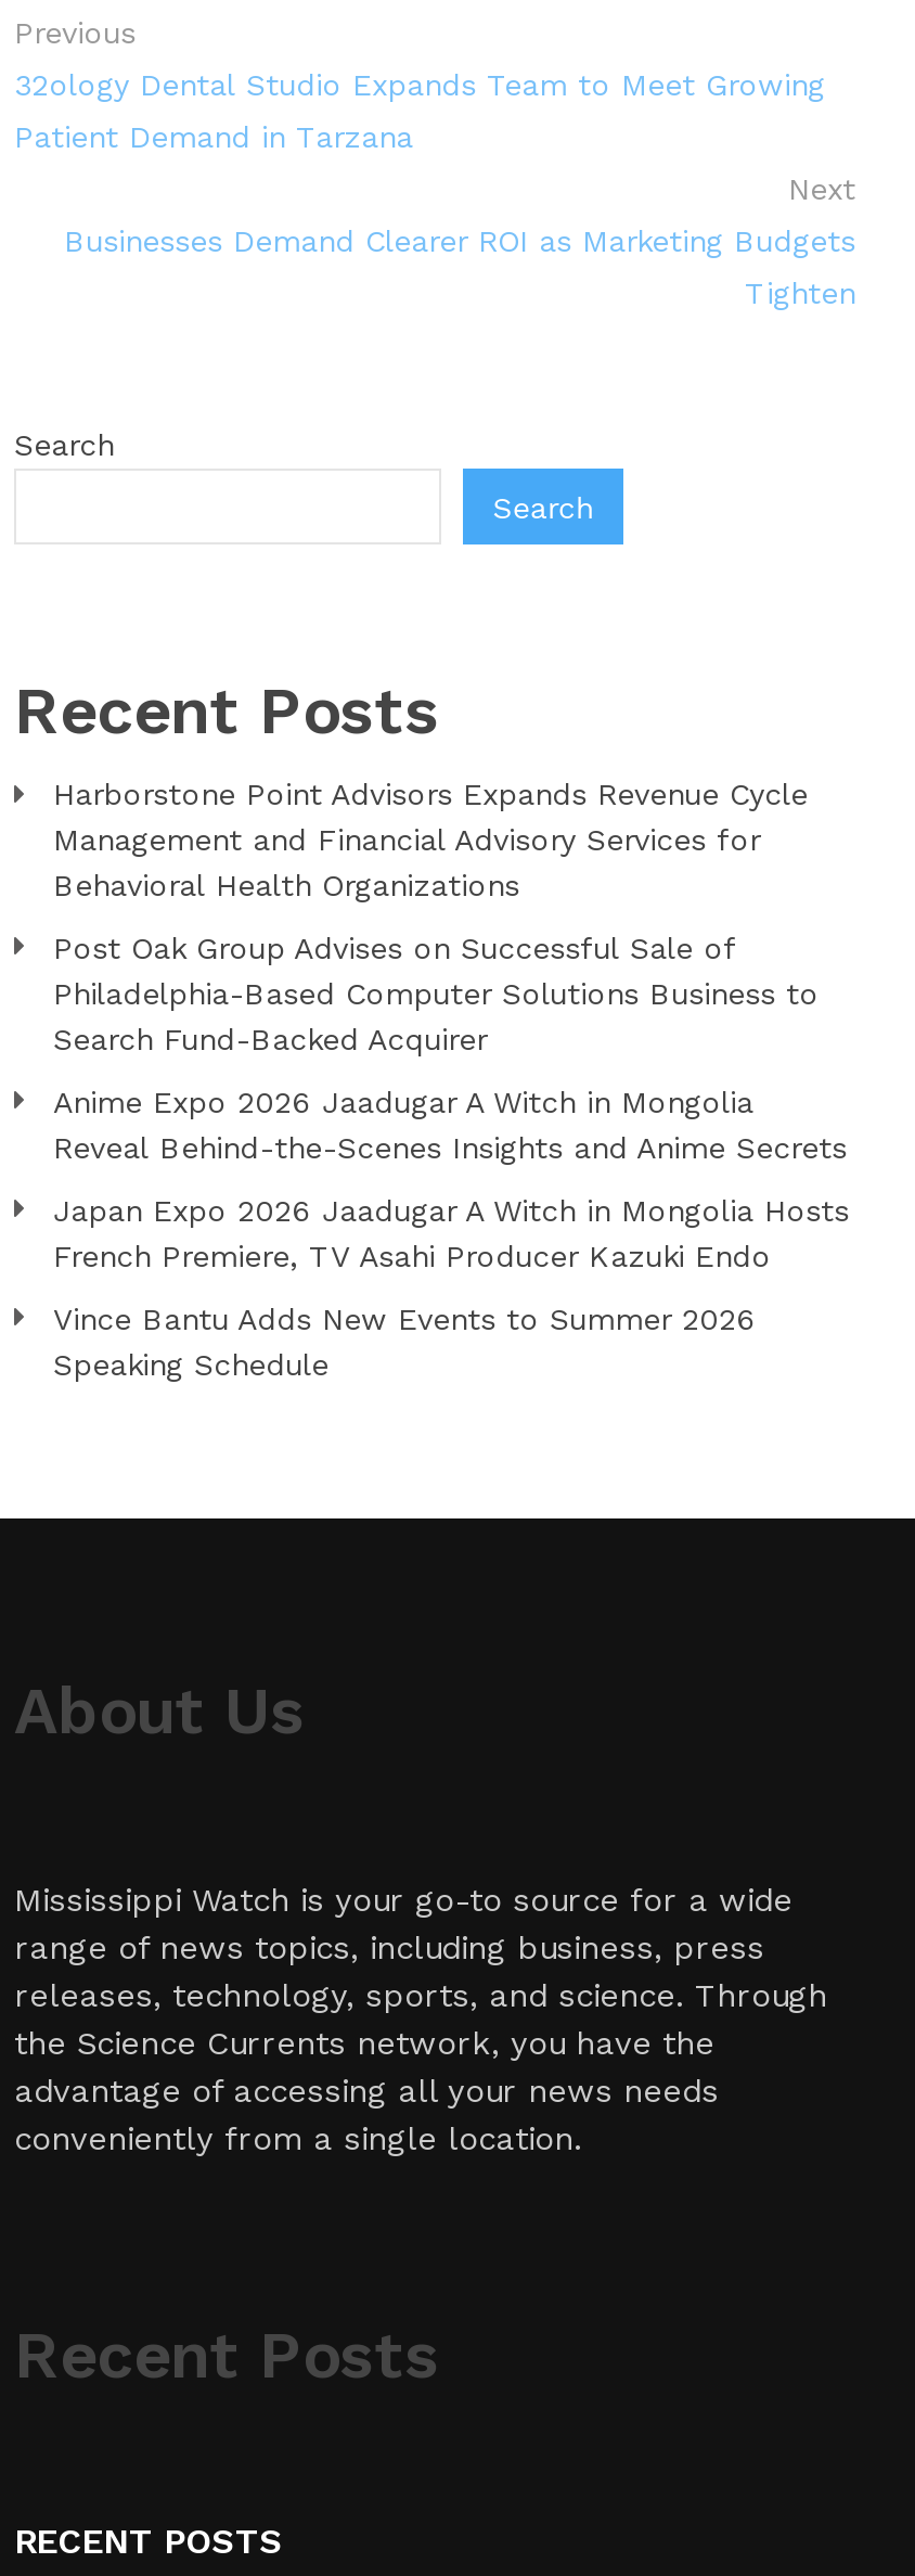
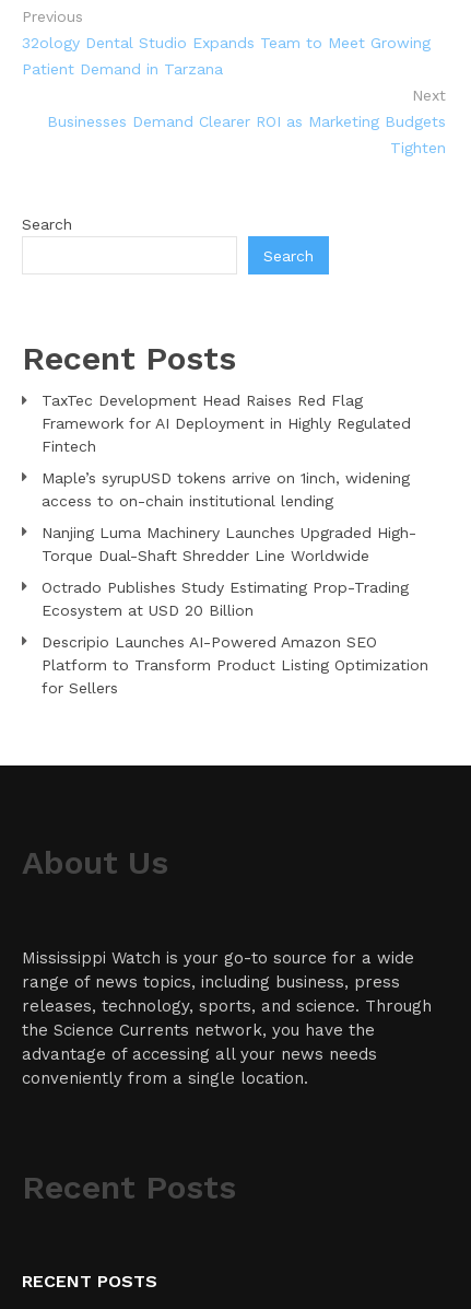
- Harborstone Point Advisors Expands Revenue Cycle
- Management and Financial Advisory Services for
- Behavioral Health Organizations
+ TaxTec Development Head Raises Red Flag
+ Framework for AI Deployment in Highly Regulated
+ Fintech

- Post Oak Group Advises on Successful Sale of
- Philadelphia-Based Computer Solutions Business to
- Search Fund-Backed Acquirer
+ Maple’s syrupUSD tokens arrive on 1inch, widening
+ access to on-chain institutional lending

- Anime Expo 2026 Jaadugar A Witch in Mongolia
- Reveal Behind-the-Scenes Insights and Anime Secrets
+ Nanjing Luma Machinery Launches Upgraded High-
+ Torque Dual-Shaft Shredder Line Worldwide

- Japan Expo 2026 Jaadugar A Witch in Mongolia Hosts
- French Premiere, TV Asahi Producer Kazuki Endo
+ Octrado Publishes Study Estimating Prop-Trading
+ Ecosystem at USD 20 Billion

- Vince Bantu Adds New Events to Summer 2026
- Speaking Schedule
+ Descripio Launches AI-Powered Amazon SEO
+ Platform to Transform Product Listing Optimization
+ for Sellers
